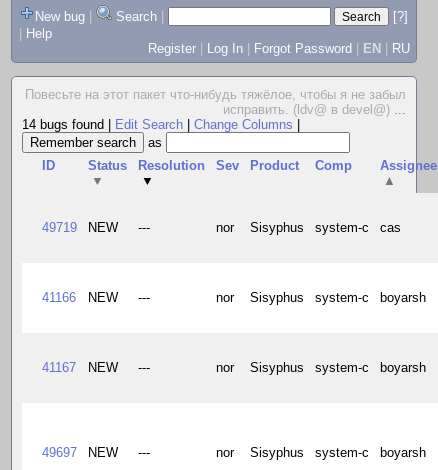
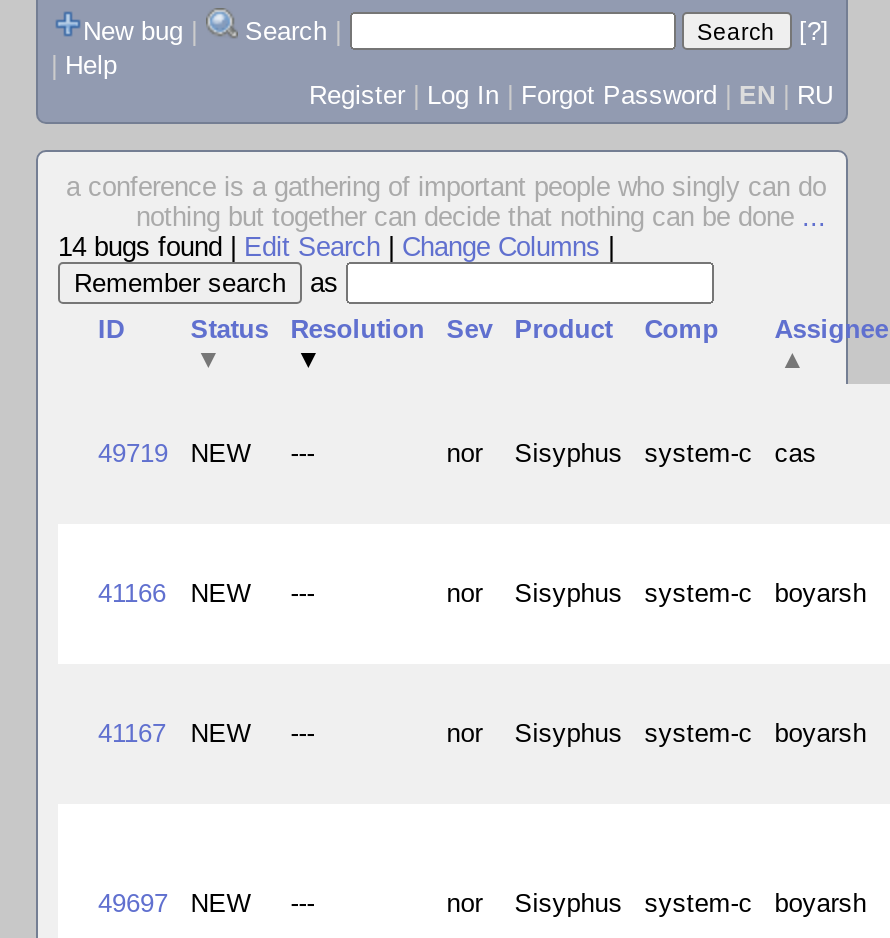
- Повесьте на этот пакет что-нибудь тяжёлое, чтобы я не забыл
- исправить. (ldv@ в devel@)...
+ a conference is a gathering of important people who singly can do
+ nothing but together can decide that nothing can be done...
